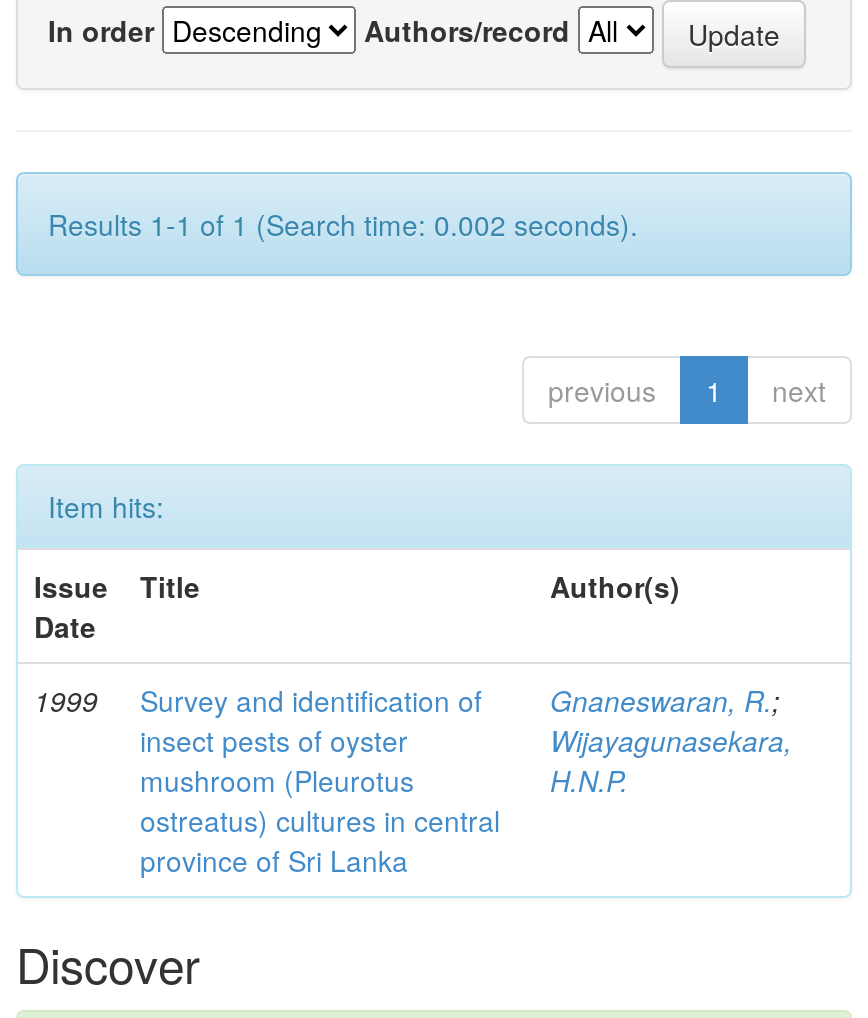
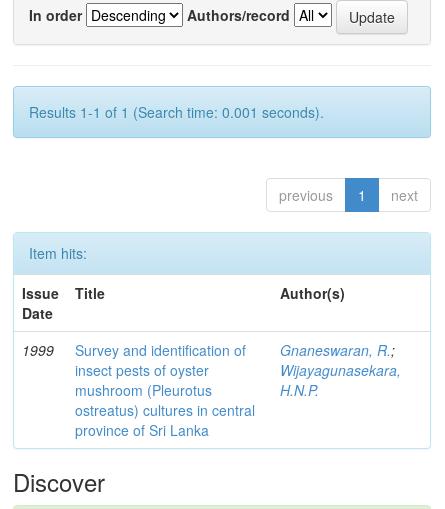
- Results 1-1 of 1 (Search time: 0.002 seconds).
+ Results 1-1 of 1 (Search time: 0.001 seconds).
